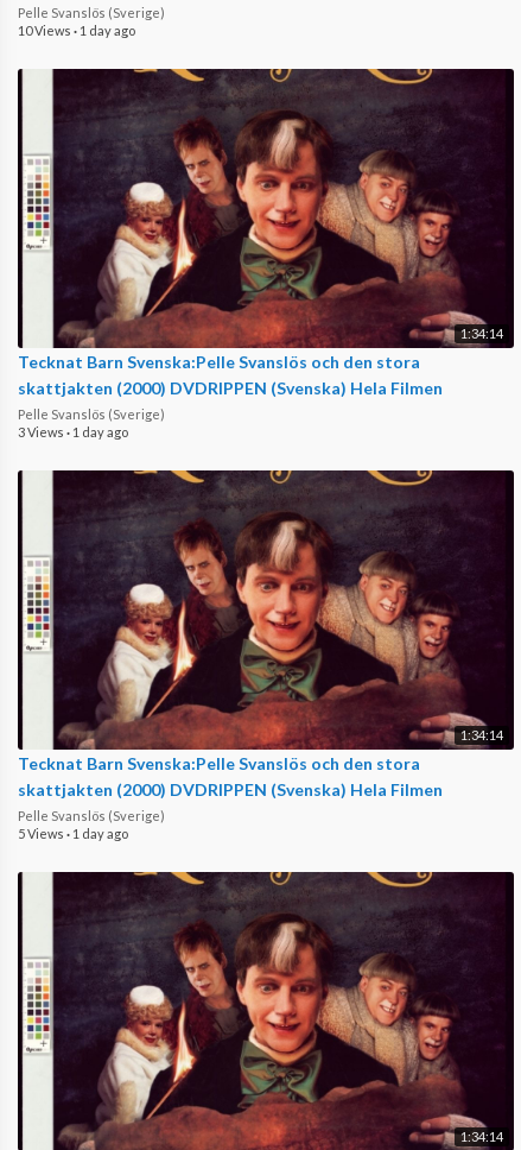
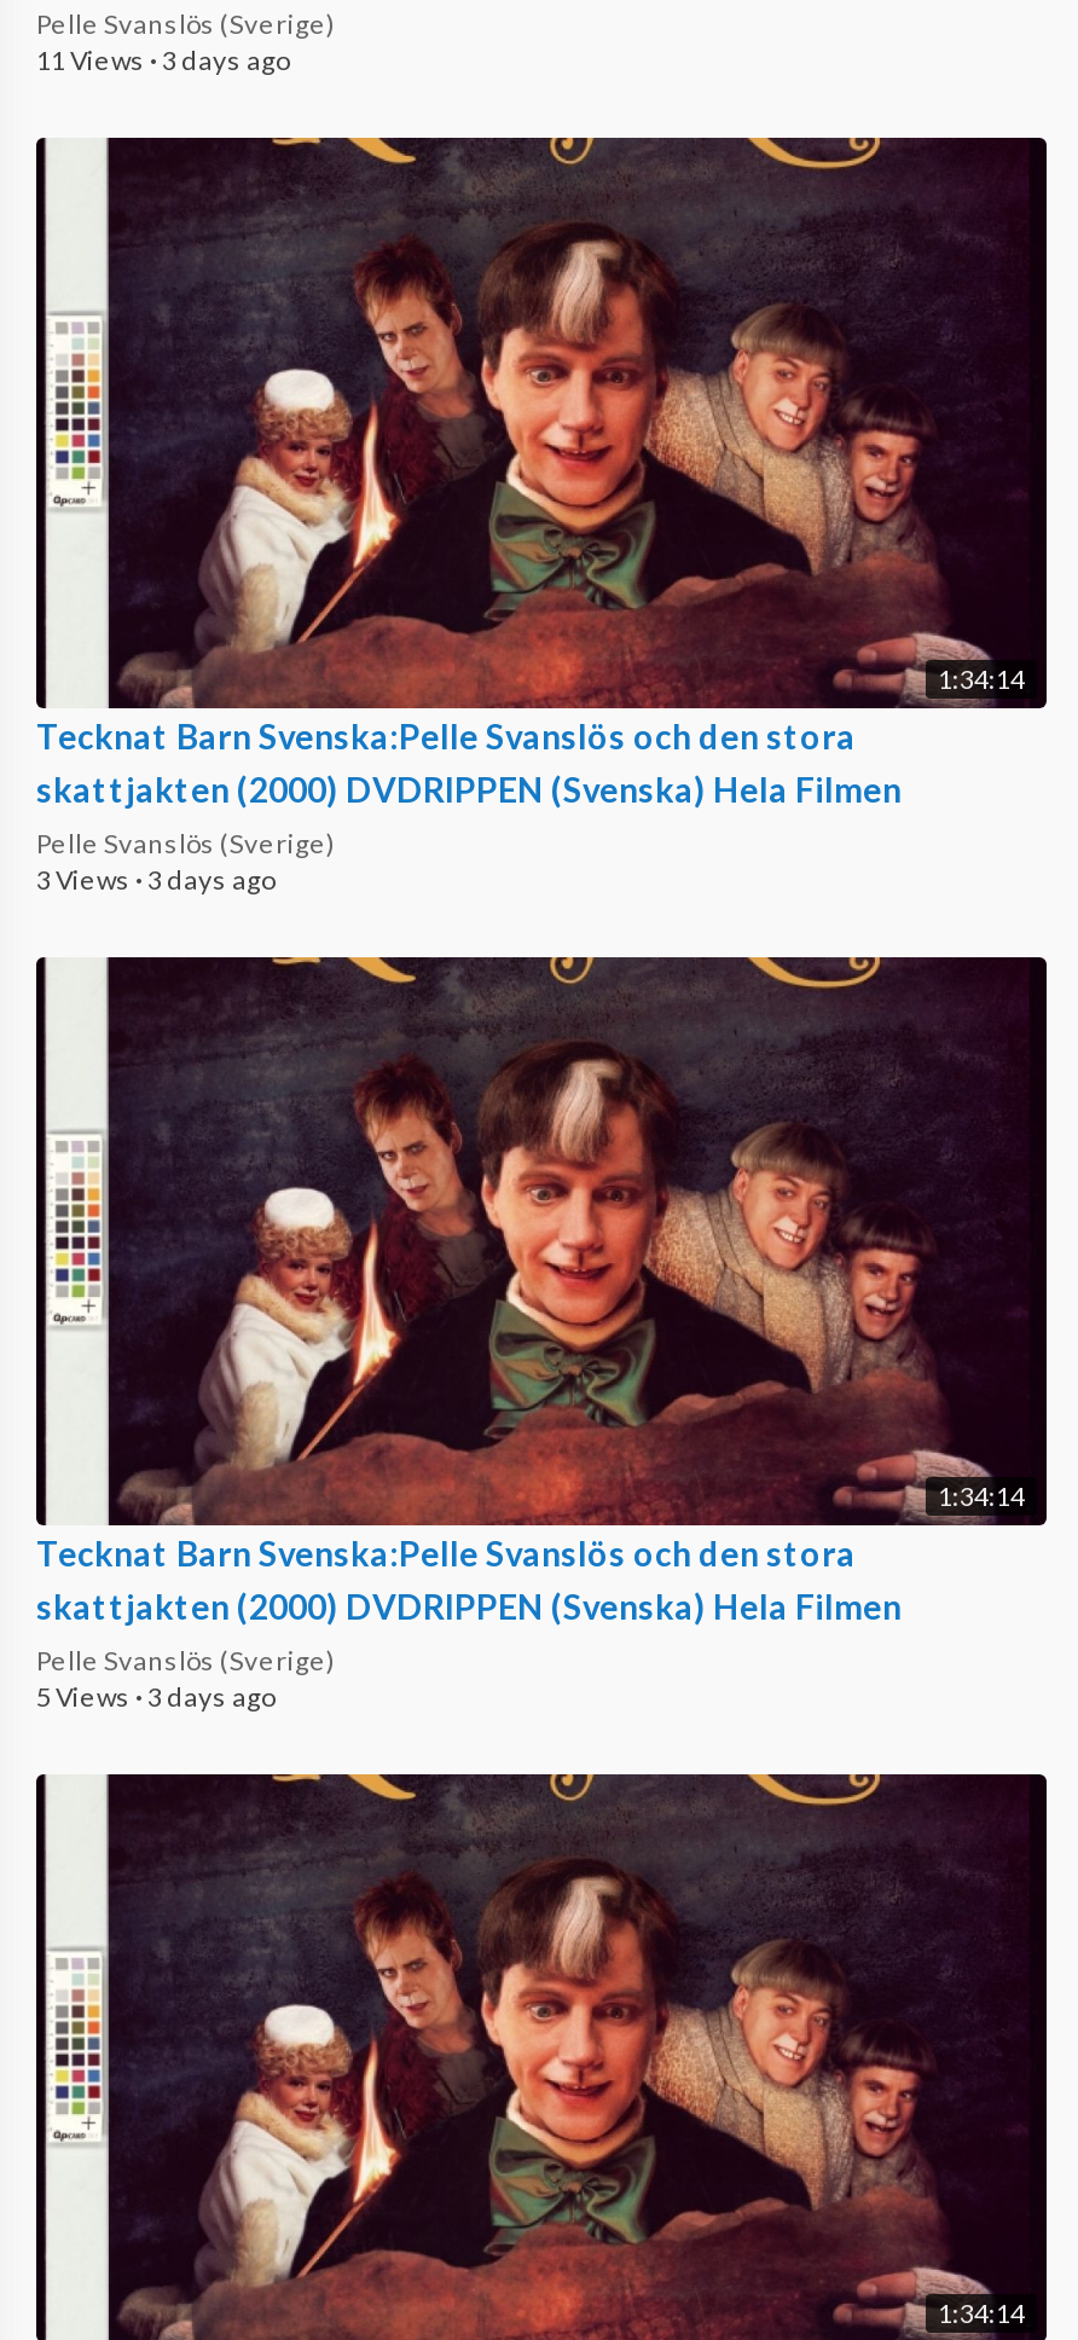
- 10 Views · 1 day ago
+ 11 Views · 3 days ago

- 3 Views · 1 day ago
+ 3 Views · 3 days ago

- 5 Views · 1 day ago
+ 5 Views · 3 days ago
